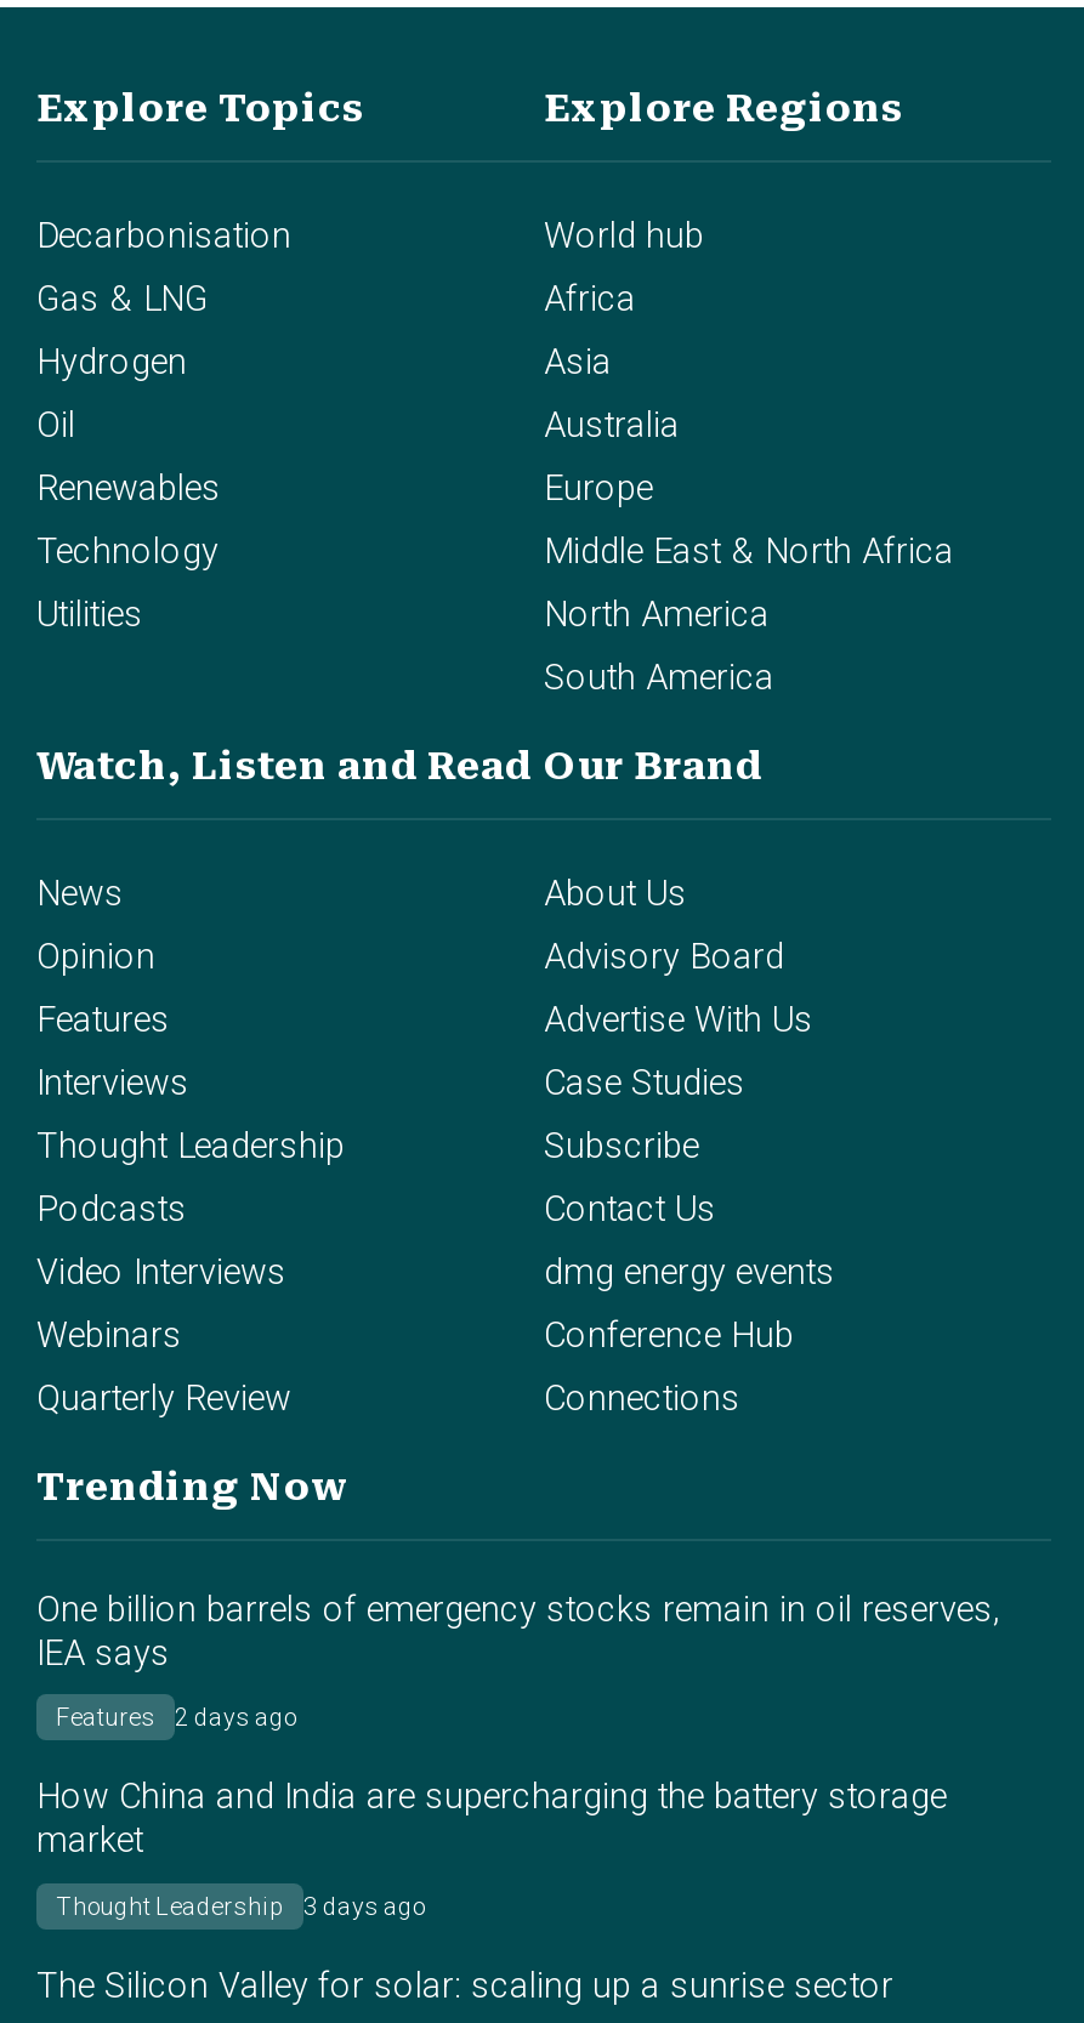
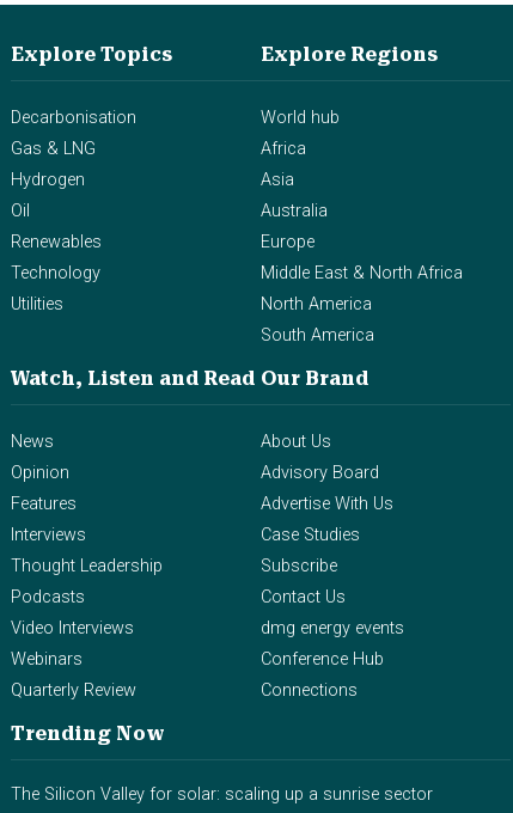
- One billion barrels of emergency stocks remain in oil reserves,
- IEA says
- Features
- 2 days ago
- How China and India are supercharging the battery storage
- market
- Thought Leadership
- 3 days ago
